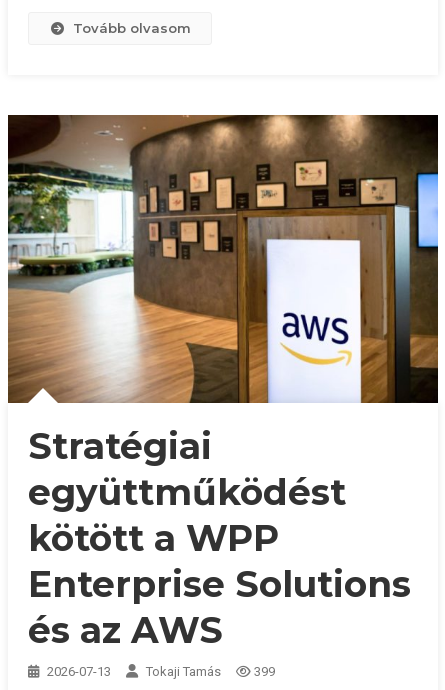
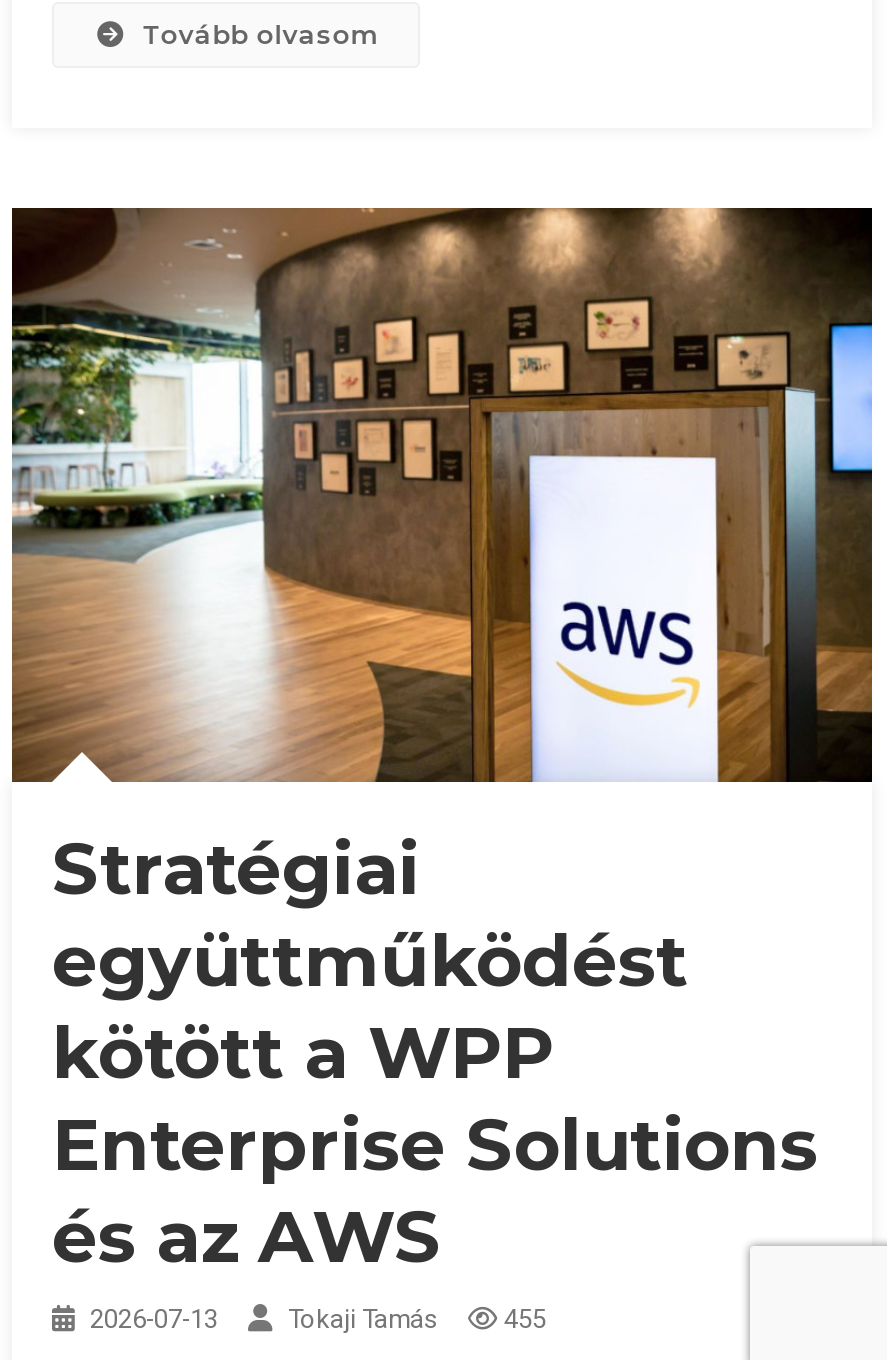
- 399
+ 455
